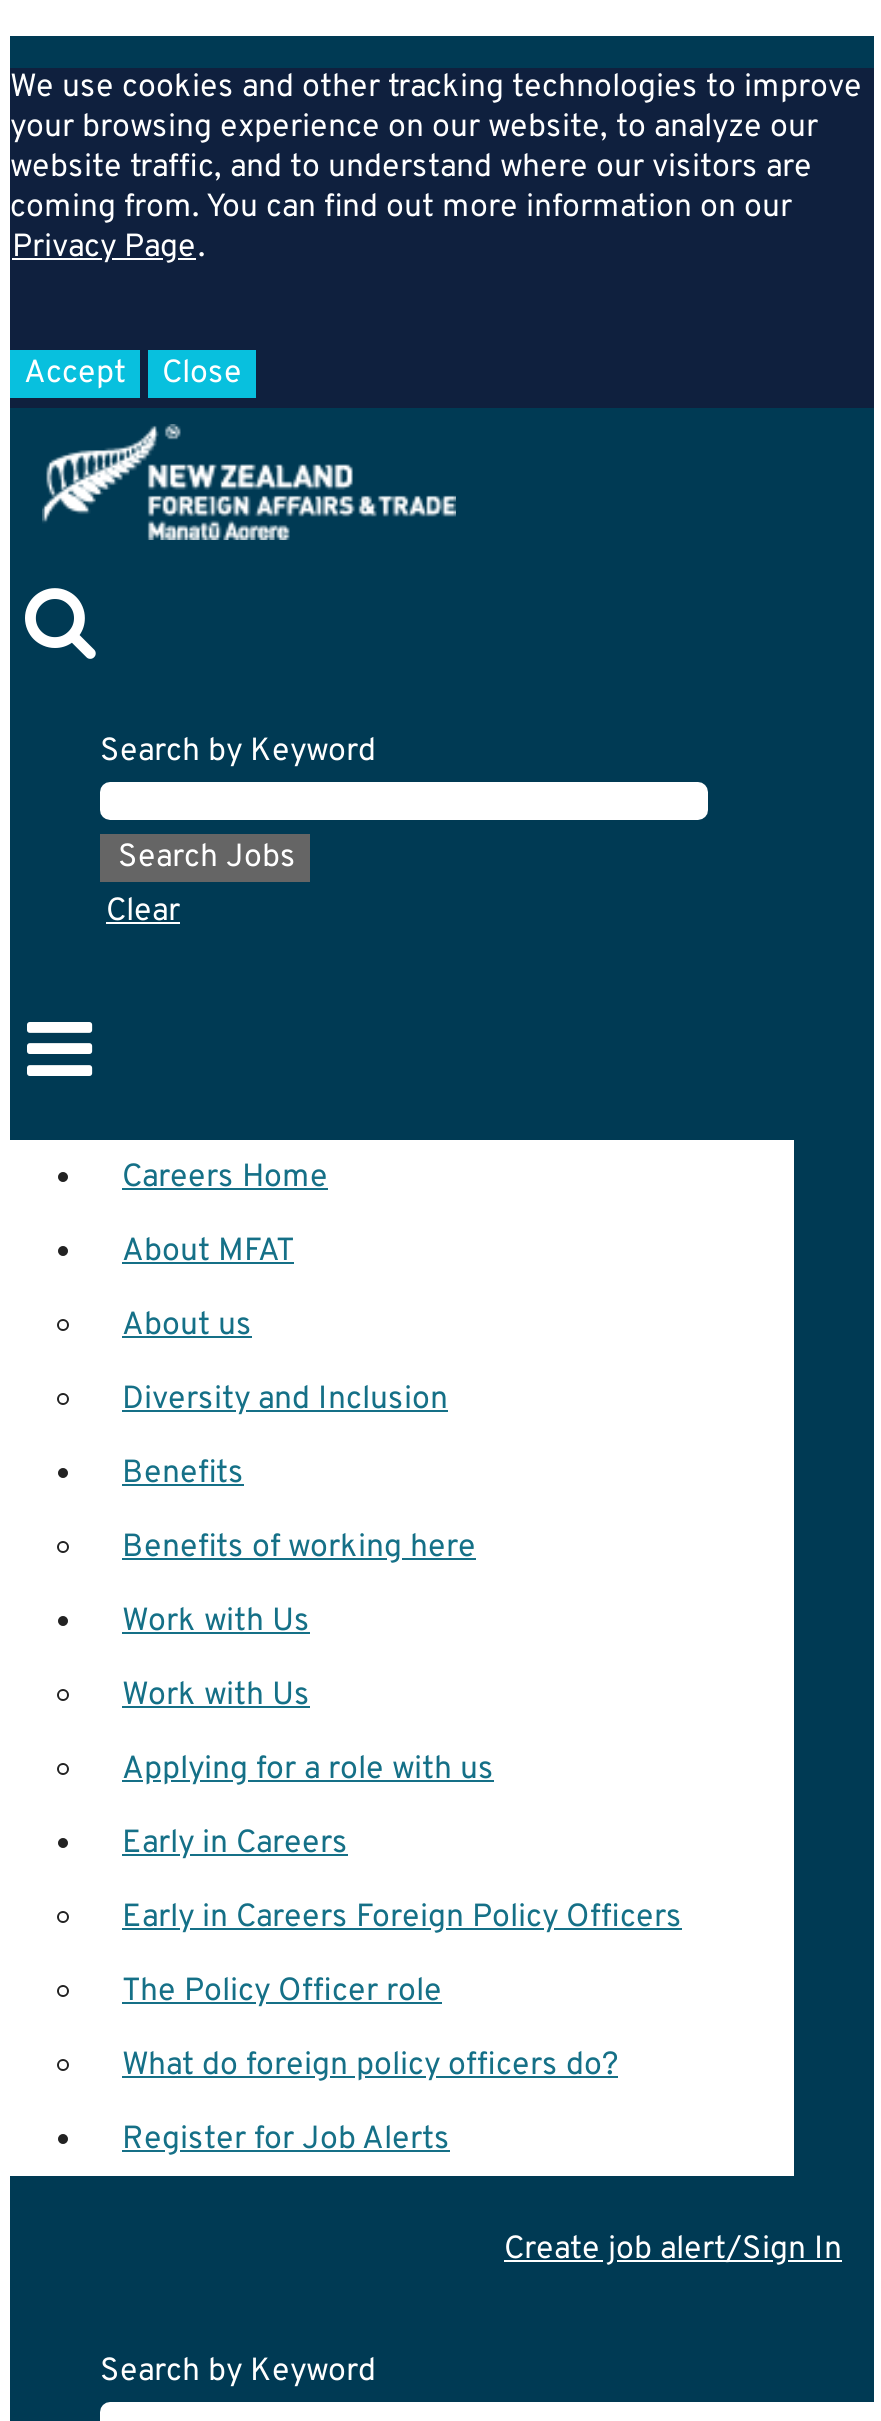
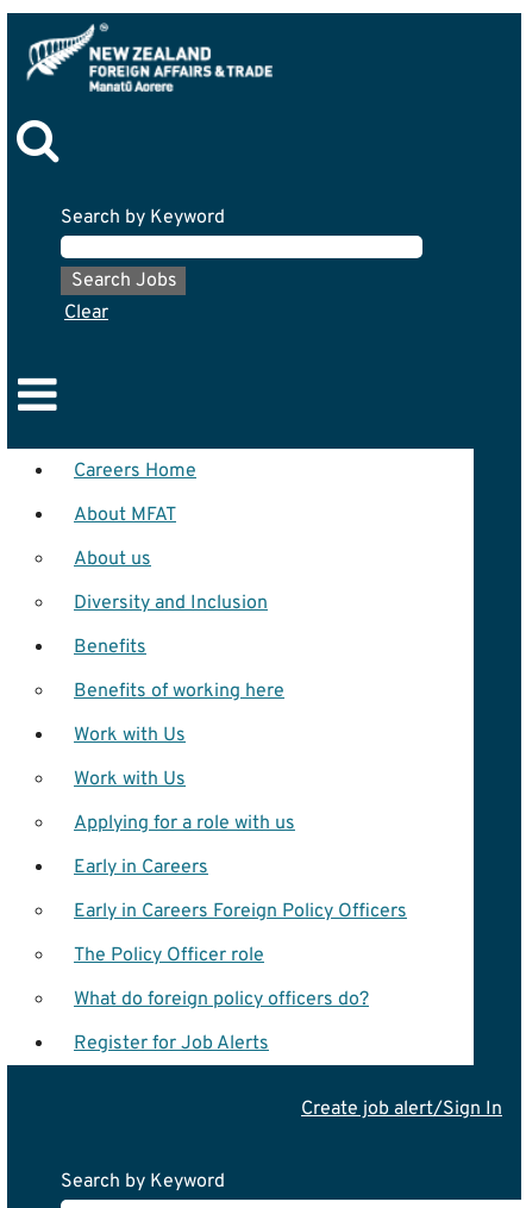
- We use cookies and other tracking technologies to improve
- your browsing experience on our website, to analyze our
- website traffic, and to understand where our visitors are
- coming from. You can find out more information on our
- Privacy Page.
- Accept
- Close
